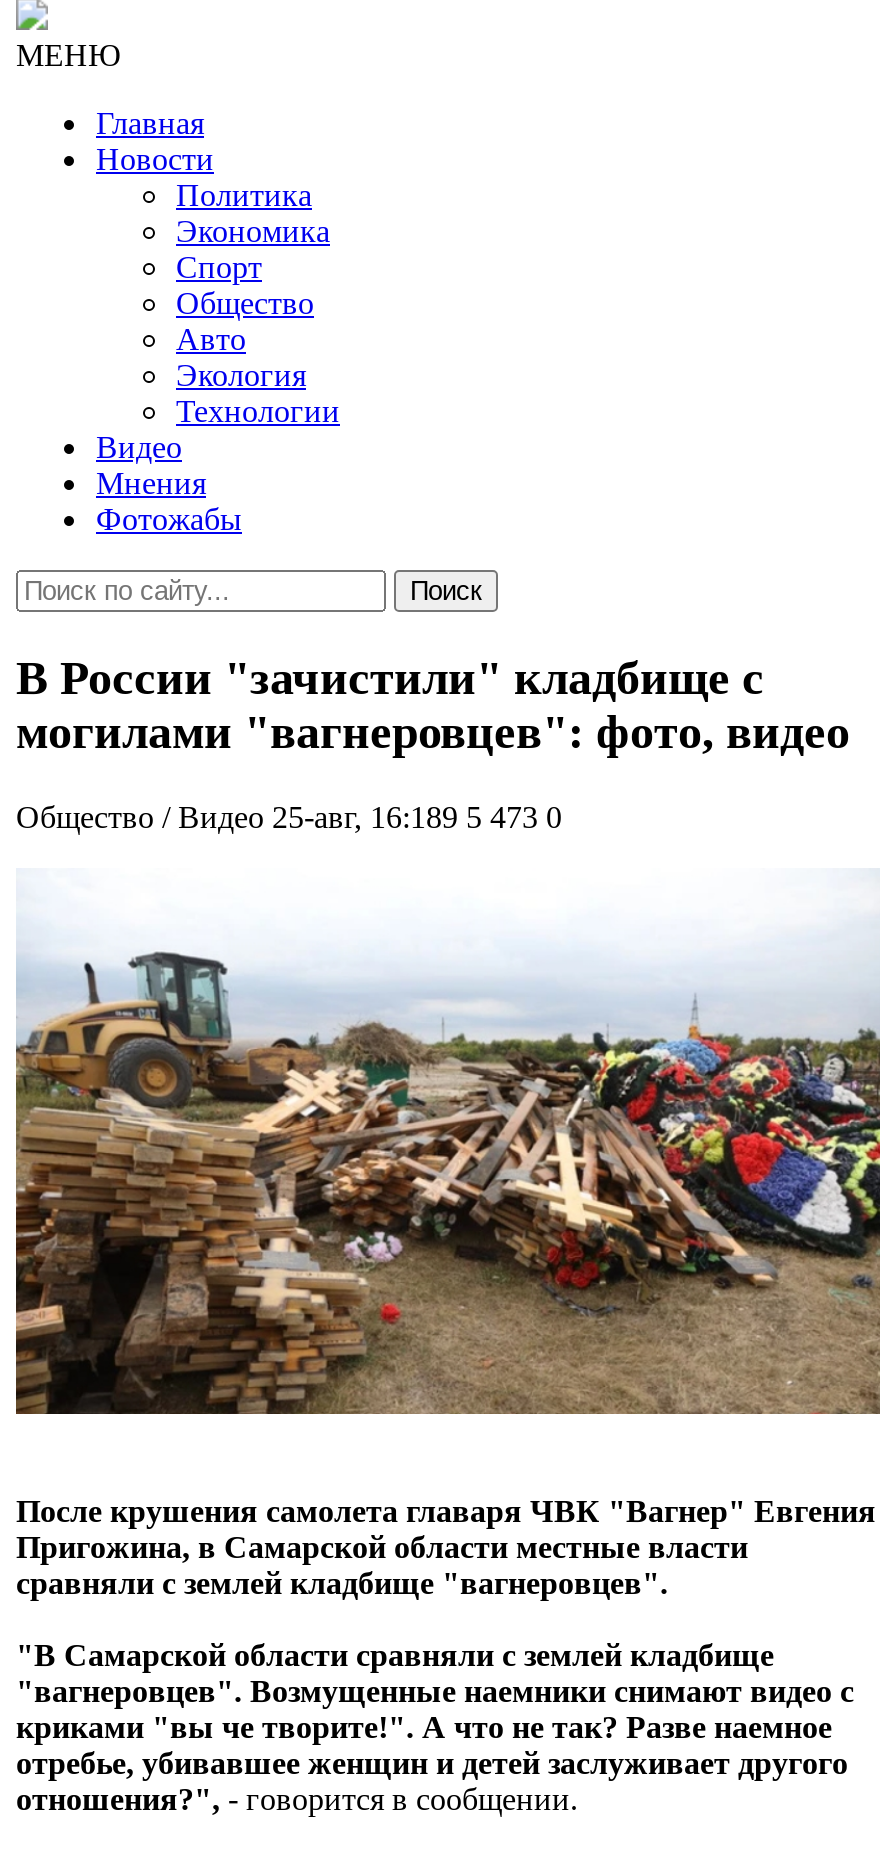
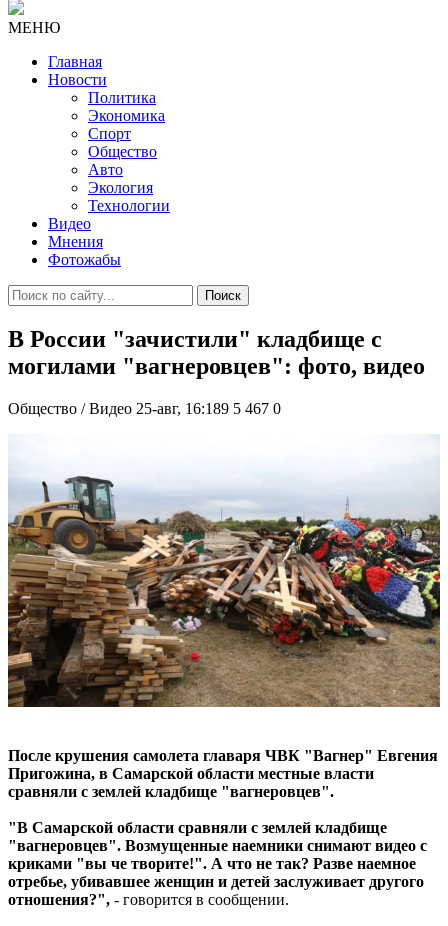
- Общество / Видео 25-авг, 16:189 5 473 0
+ Общество / Видео 25-авг, 16:189 5 467 0
